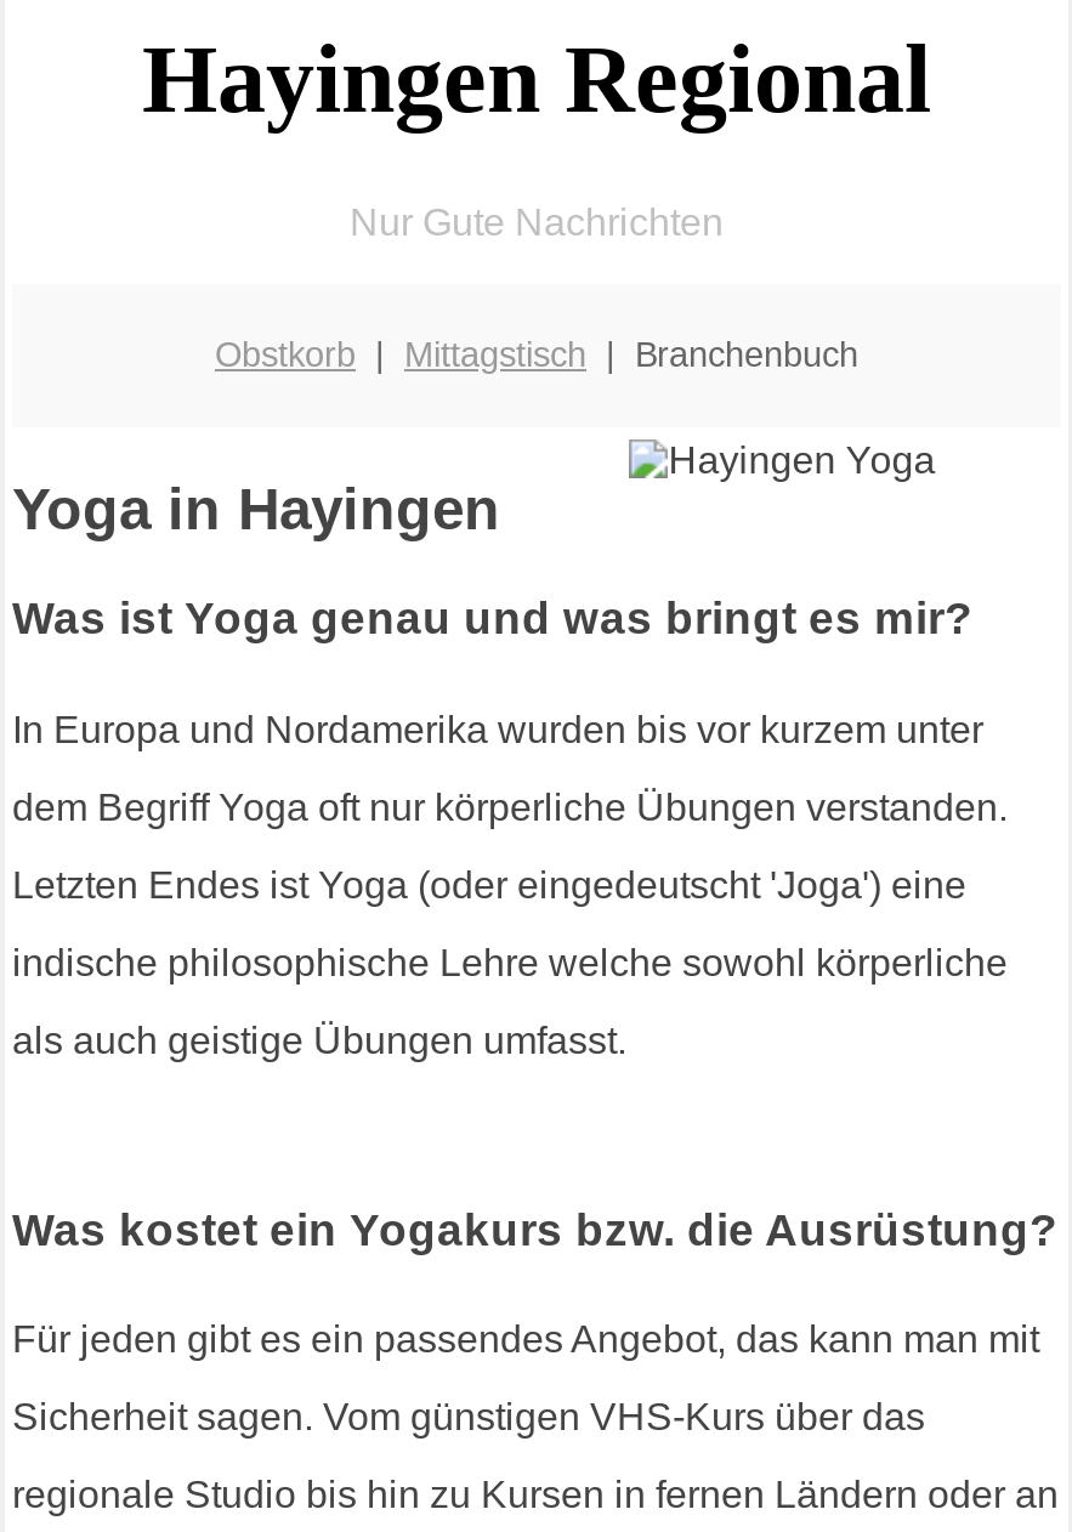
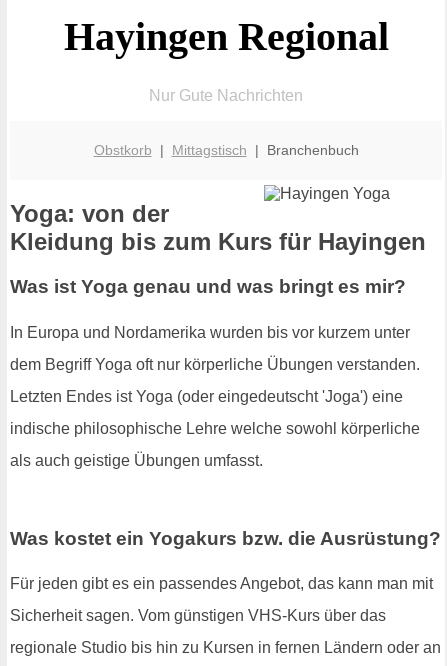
- Yoga in Hayingen
+ Yoga: von der
+ Kleidung bis zum Kurs für Hayingen
